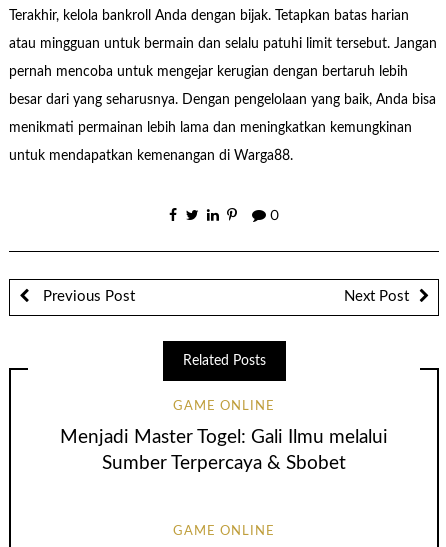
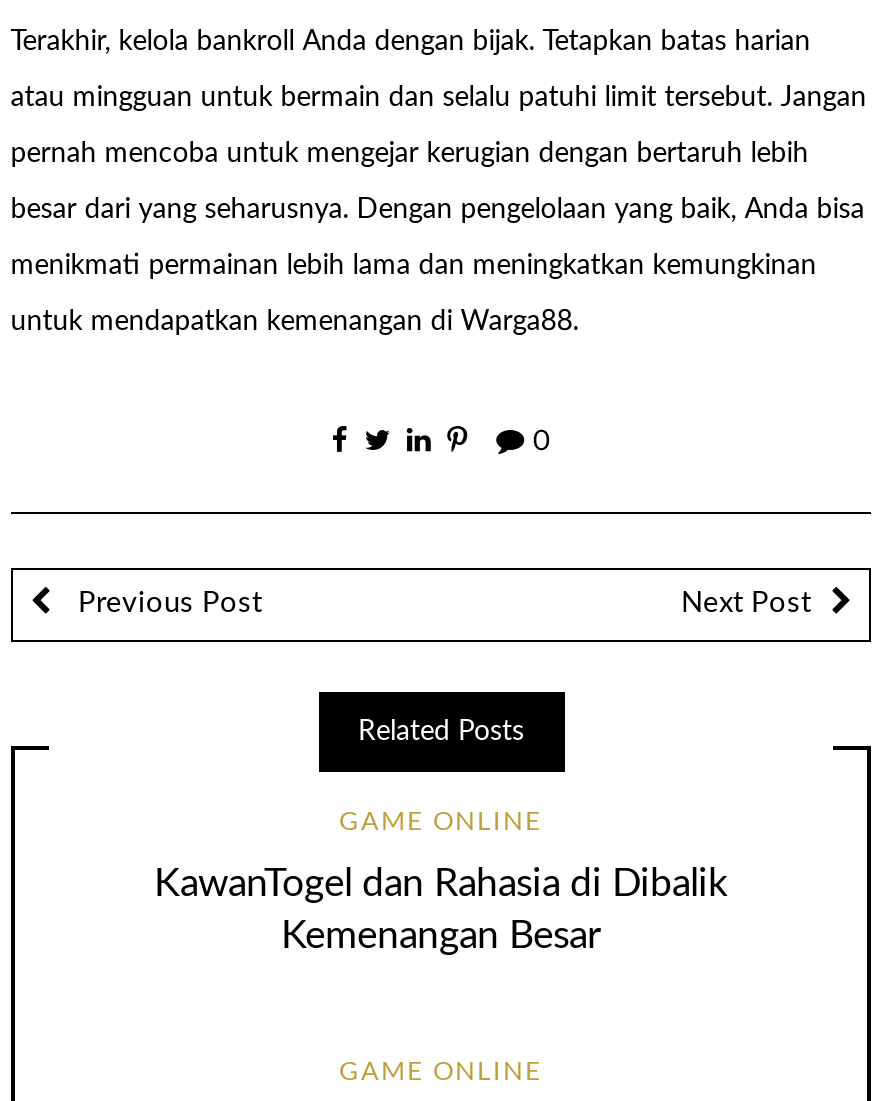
- Menjadi Master Togel: Gali Ilmu melalui
- Sumber Terpercaya & Sbobet
+ KawanTogel dan Rahasia di Dibalik
+ Kemenangan Besar
